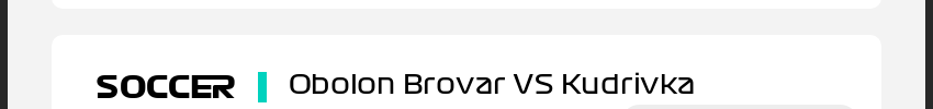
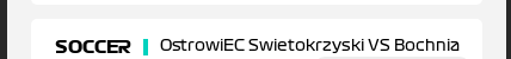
- Obolon Brovar VS Kudrivka
+ OstrowiEC Swietokrzyski VS Bochnia
